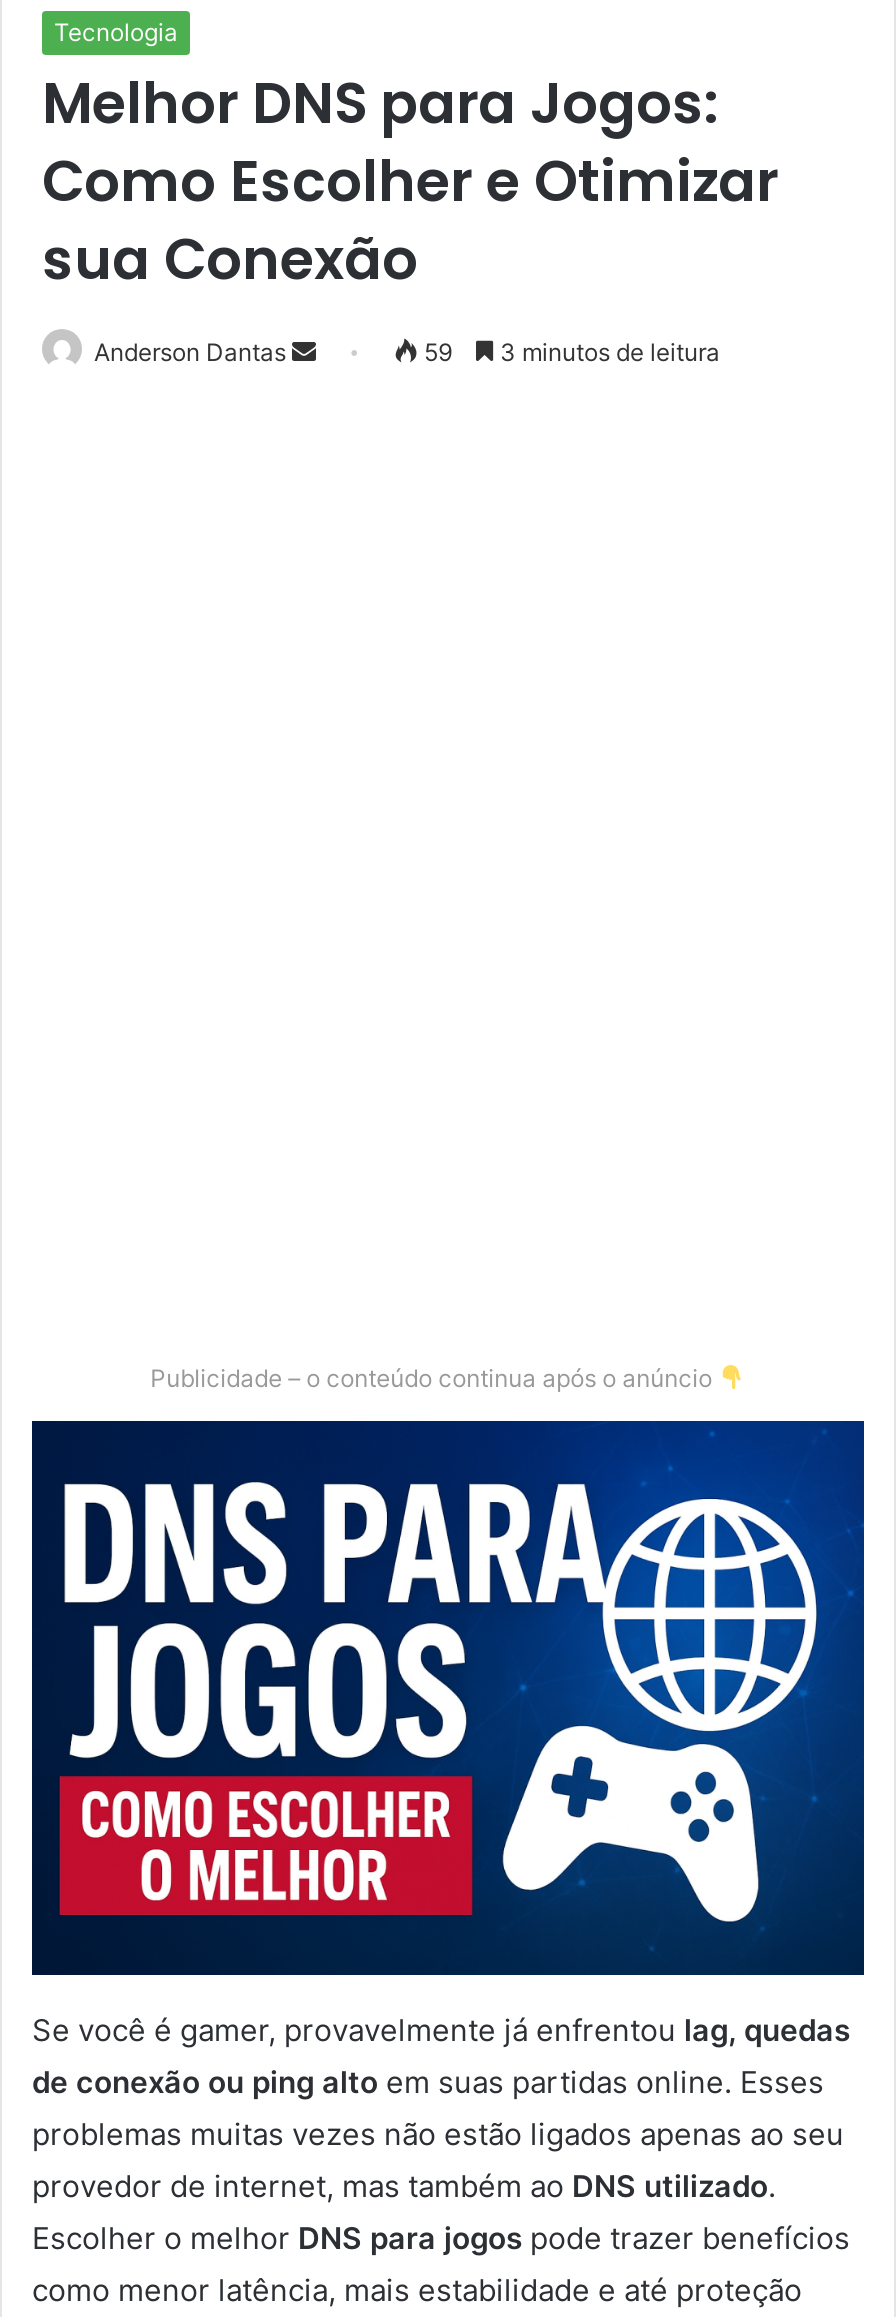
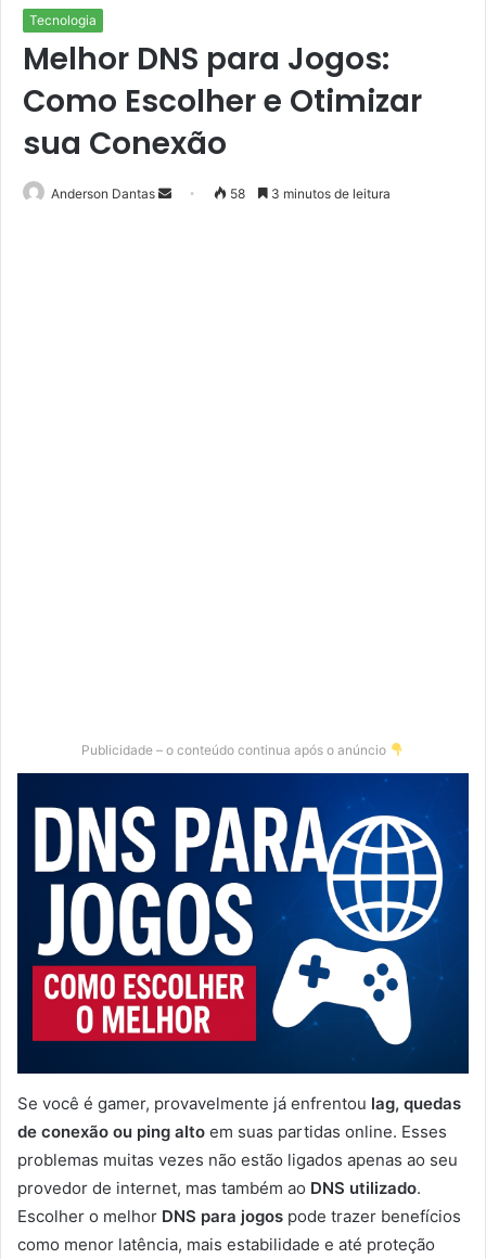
- 59
+ 58
